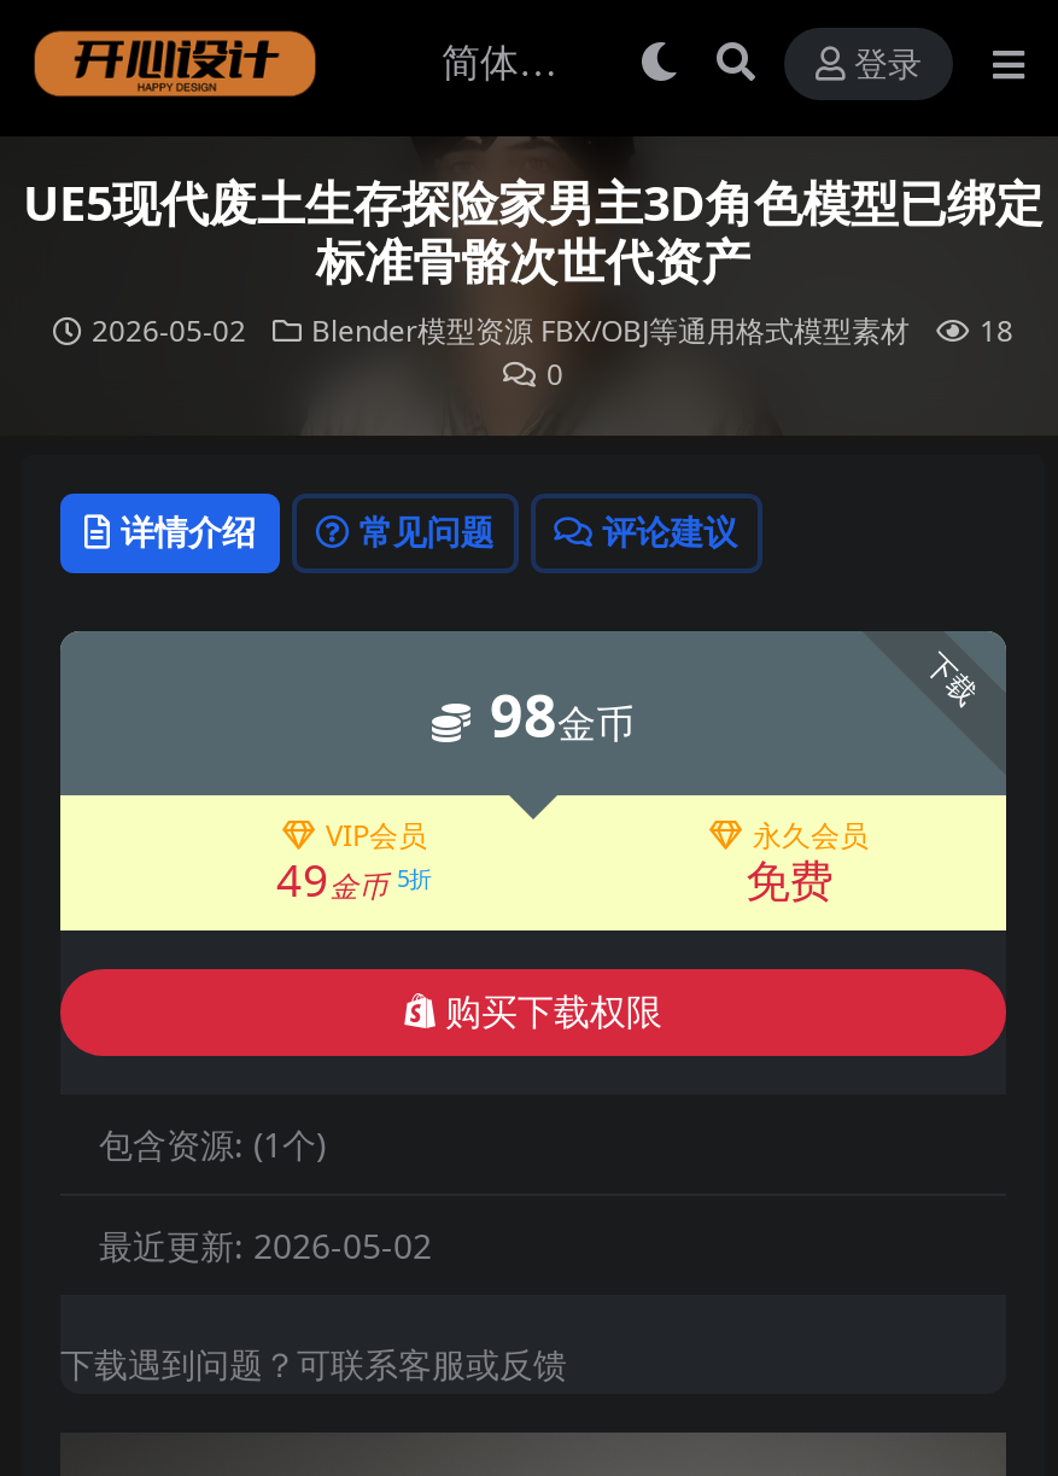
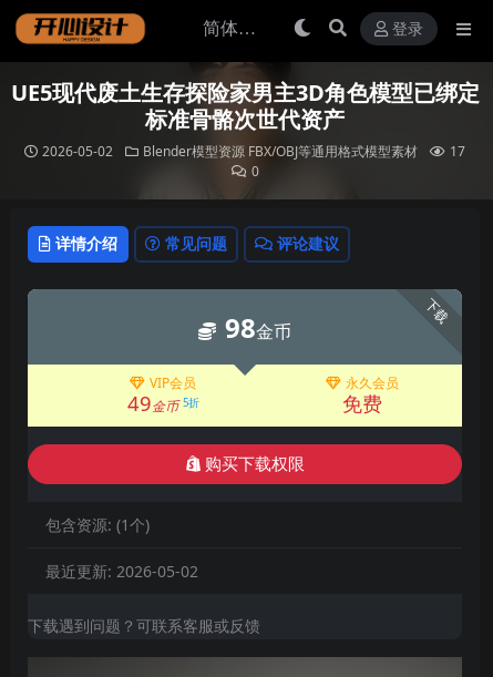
- 2026-05-02 Blender模型资源 FBX/OBJ等通用格式模型素材 18
+ 2026-05-02 Blender模型资源 FBX/OBJ等通用格式模型素材 17
